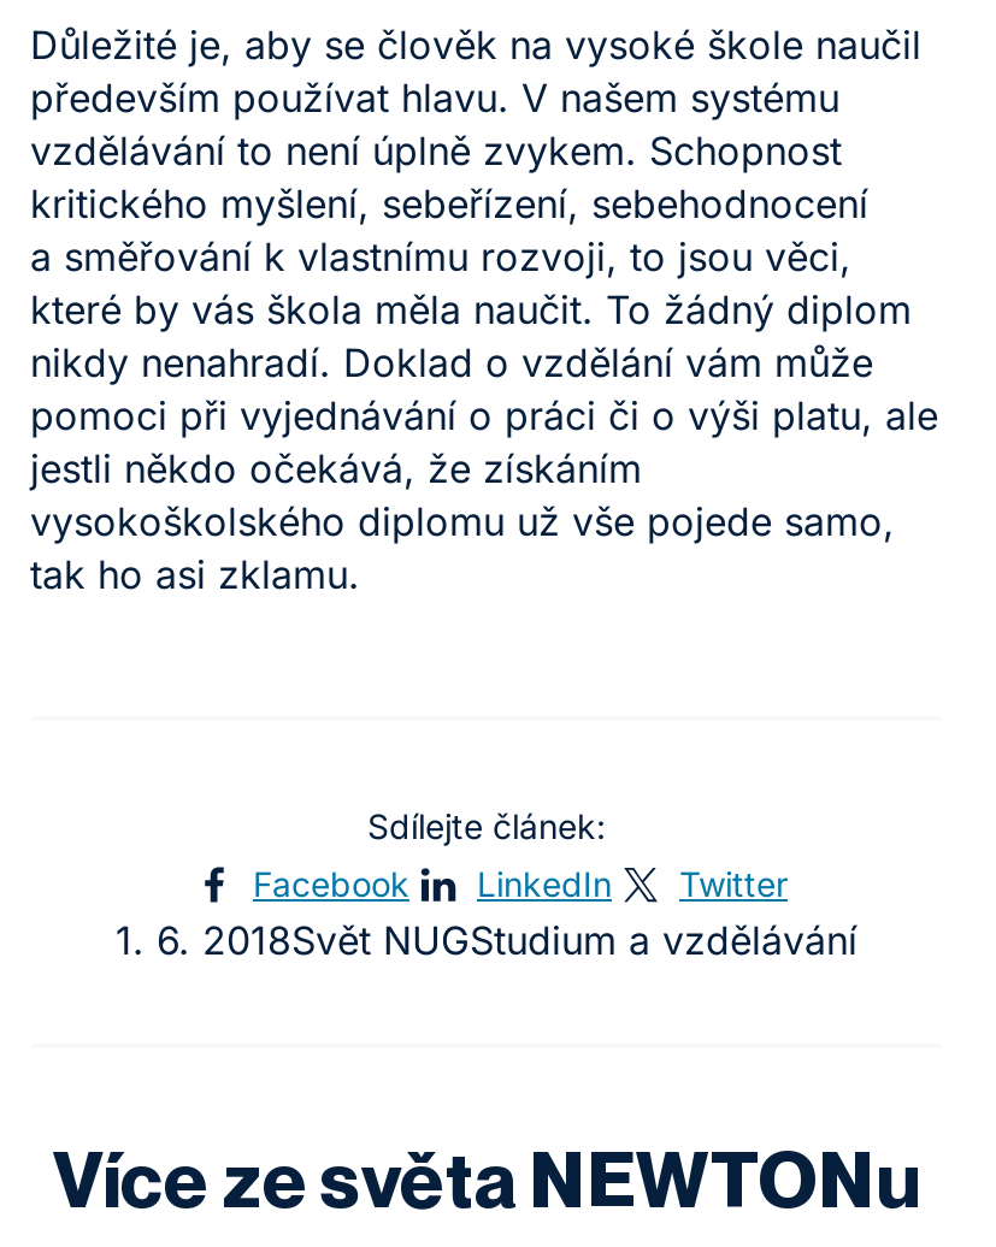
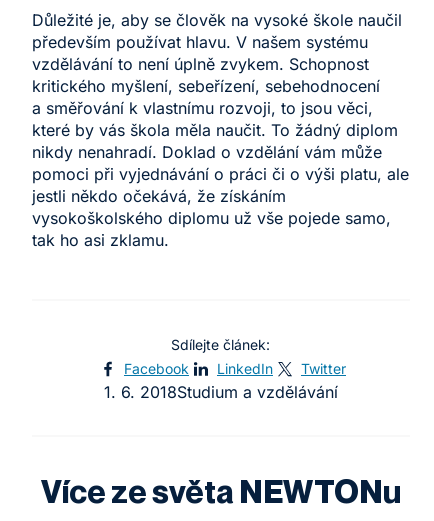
- 1. 6. 2018Svět NUGStudium a vzdělávání
+ 1. 6. 2018Studium a vzdělávání
